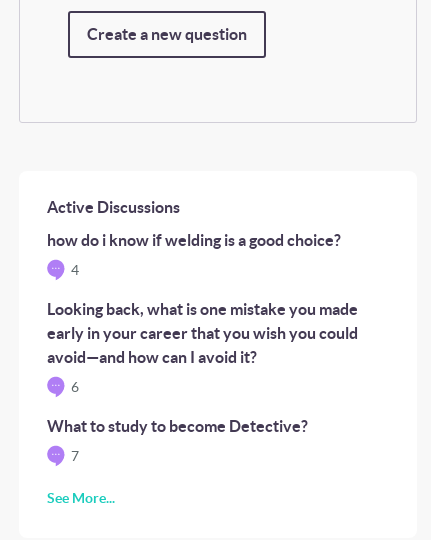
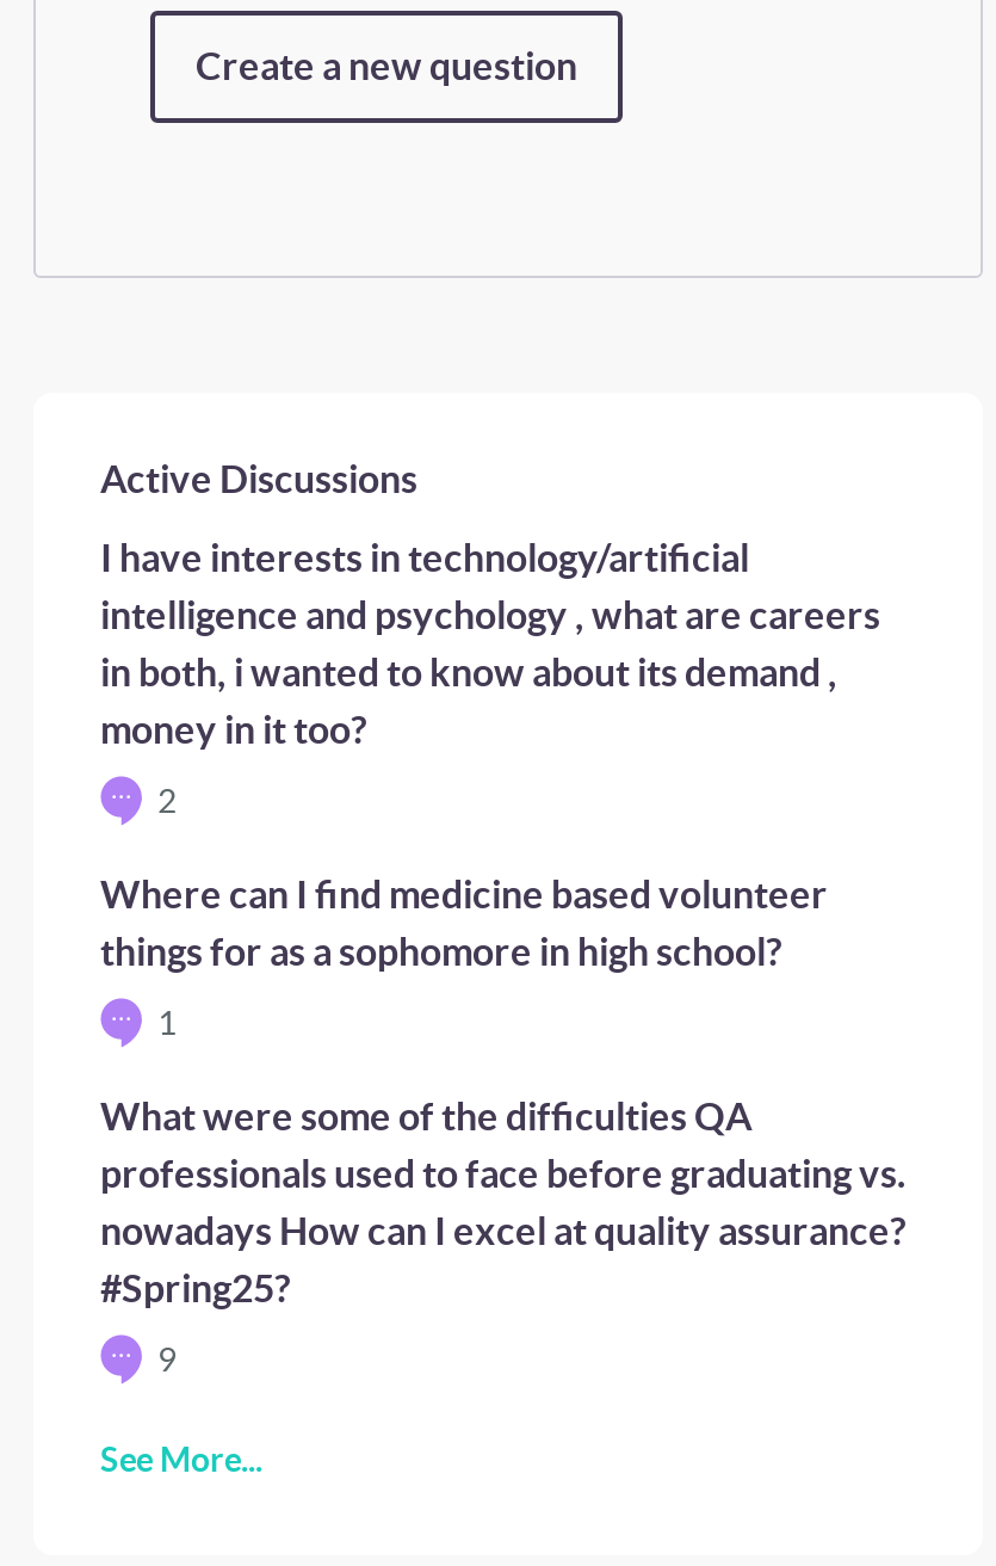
- how do i know if welding is a good choice?
+ I have interests in technology/artificial
+ intelligence and psychology , what are careers
+ in both, i wanted to know about its demand ,
+ money in it too?

- 4
+ 2

- Looking back, what is one mistake you made
- early in your career that you wish you could
- avoid—and how can I avoid it?
+ Where can I find medicine based volunteer
+ things for as a sophomore in high school?

- 6
+ 1

- What to study to become Detective?
+ What were some of the difficulties QA
+ professionals used to face before graduating vs.
+ nowadays How can I excel at quality assurance?
+ #Spring25?

- 7
+ 9
